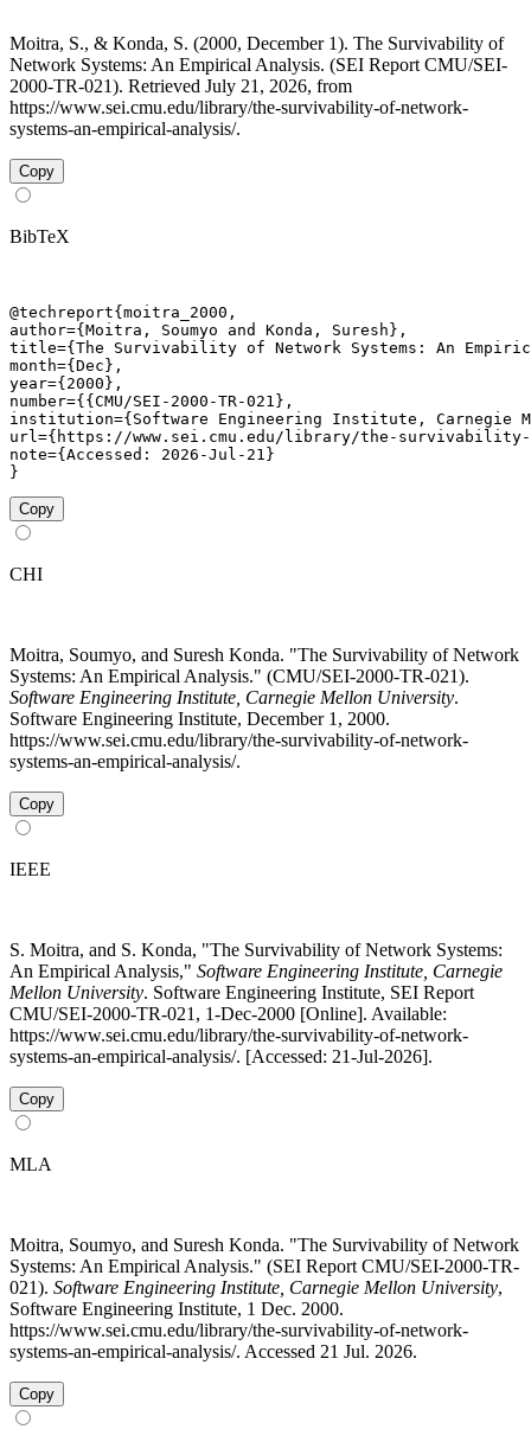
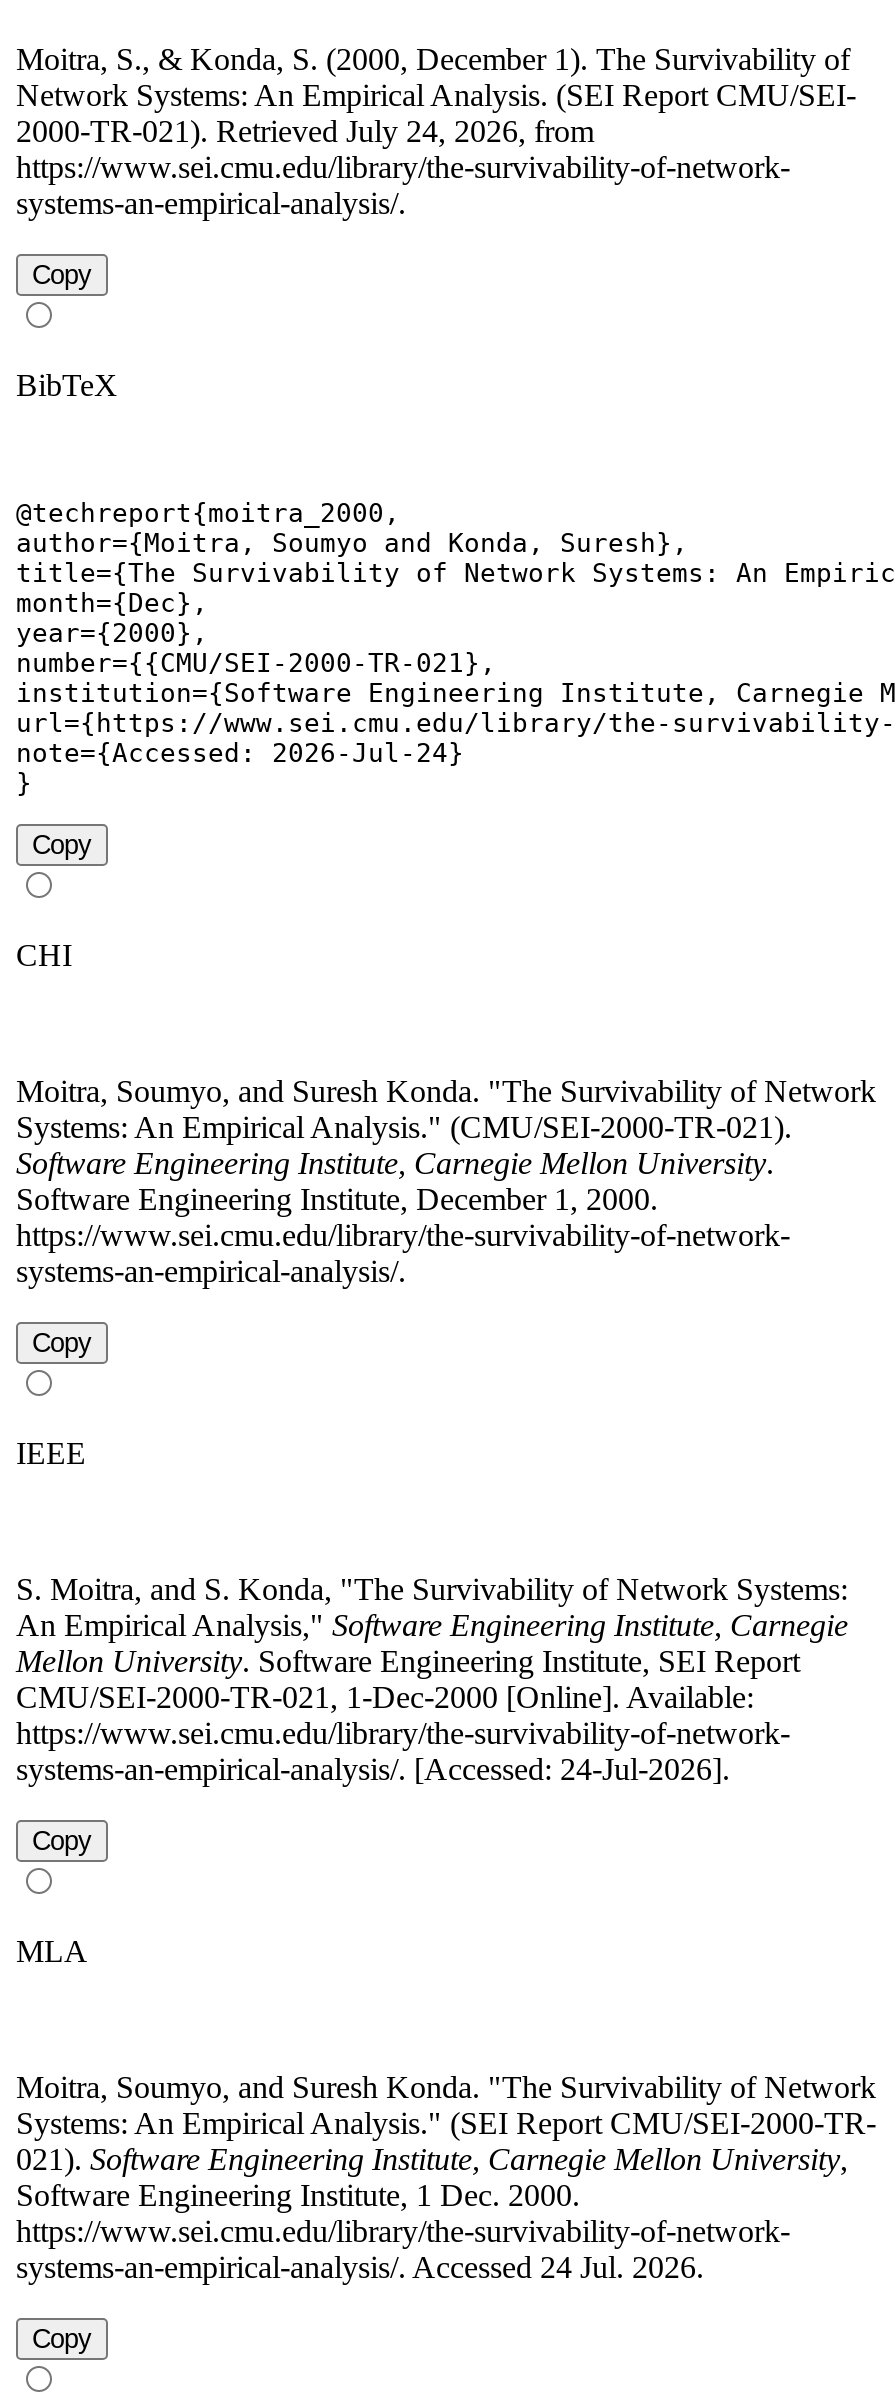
- 2000-TR-021). Retrieved July 21, 2026, from
+ 2000-TR-021). Retrieved July 24, 2026, from

- note={Accessed: 2026-Jul-21}
+ note={Accessed: 2026-Jul-24}

- systems-an-empirical-analysis/. [Accessed: 21-Jul-2026].
+ systems-an-empirical-analysis/. [Accessed: 24-Jul-2026].

- systems-an-empirical-analysis/. Accessed 21 Jul. 2026.
+ systems-an-empirical-analysis/. Accessed 24 Jul. 2026.
